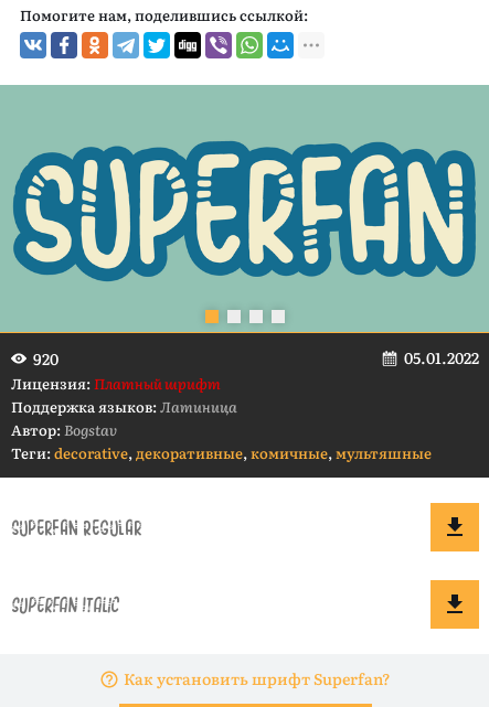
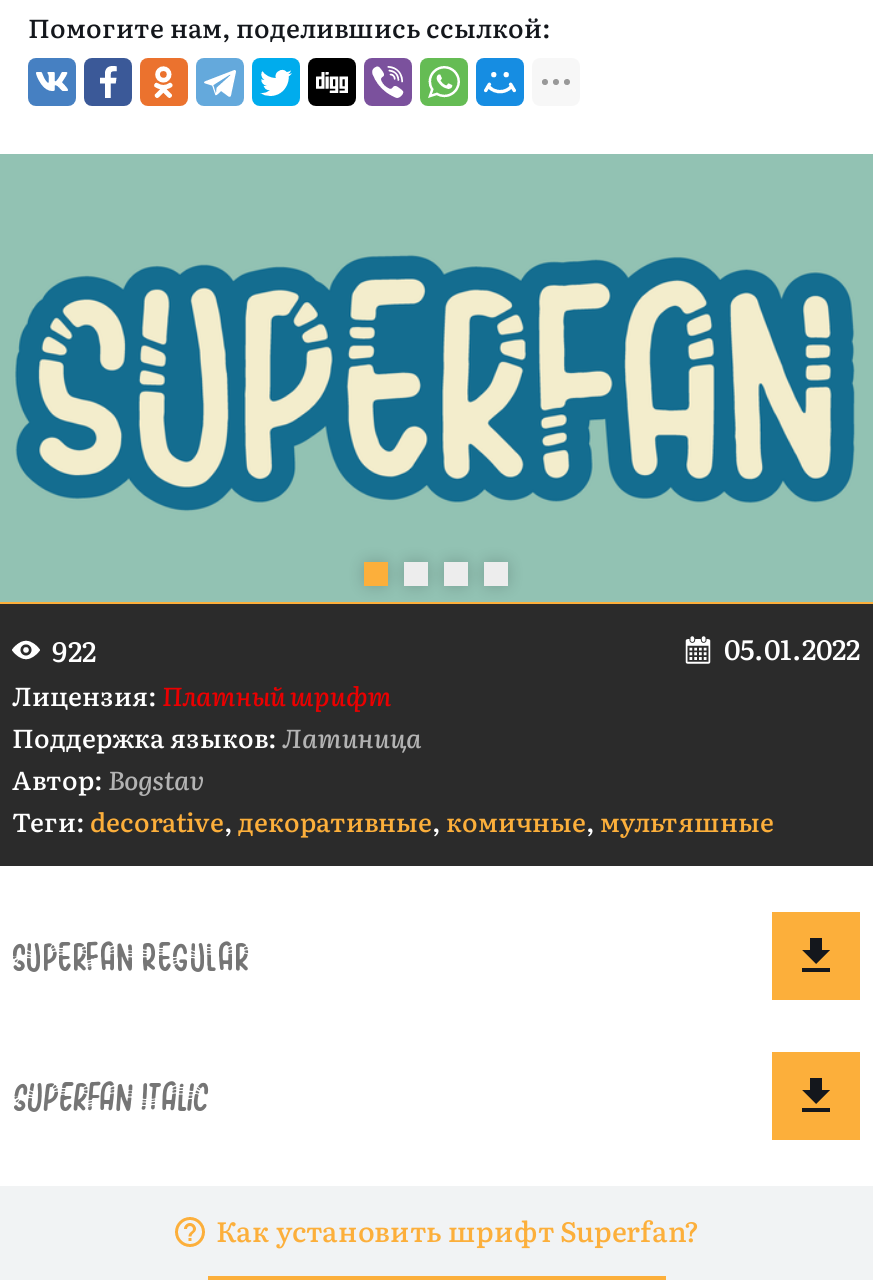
- 920
+ 922
